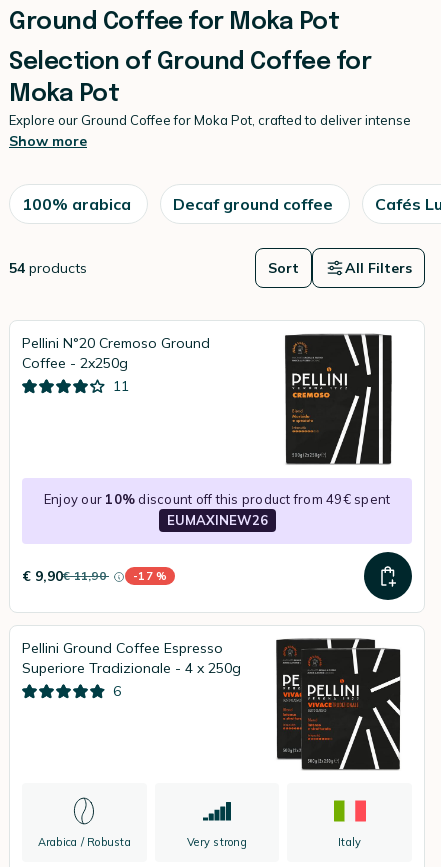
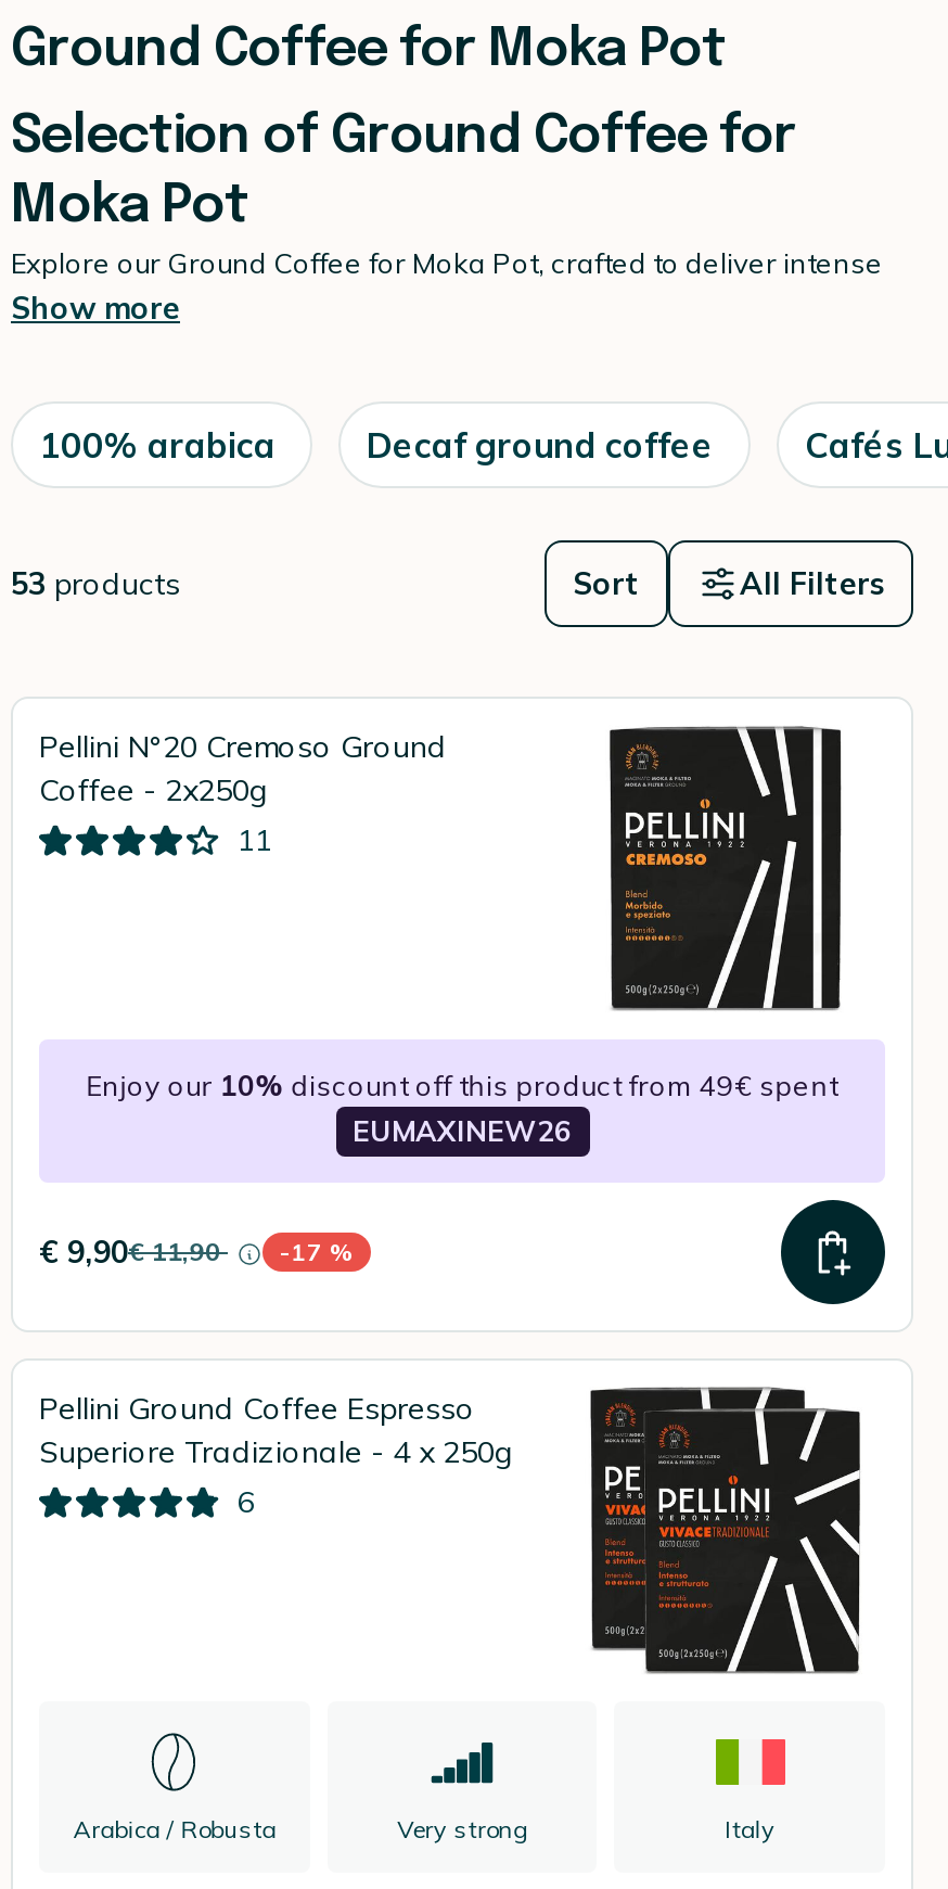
- 54 products
+ 53 products
